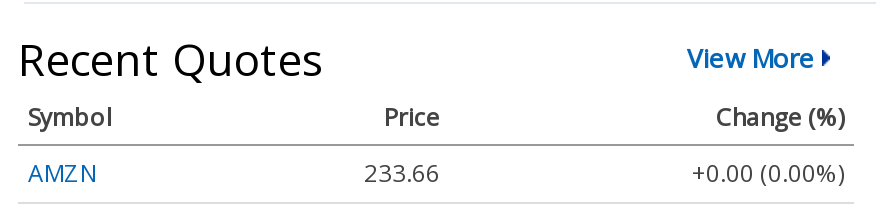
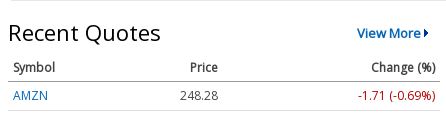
- 233.66
+ 248.28

- +0.00 (0.00%)
+ -1.71 (-0.69%)
